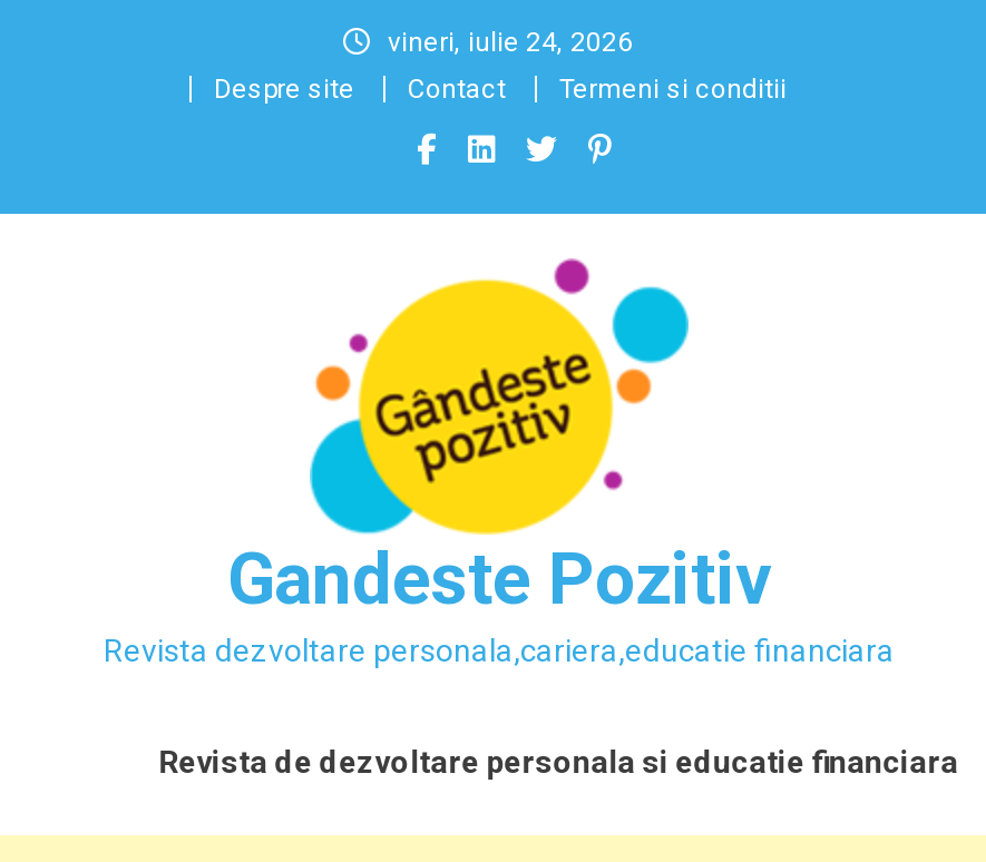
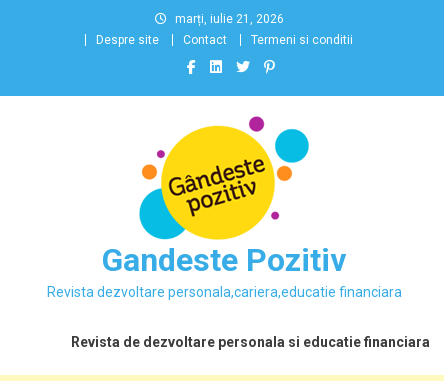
- vineri, iulie 24, 2026
+ marți, iulie 21, 2026
